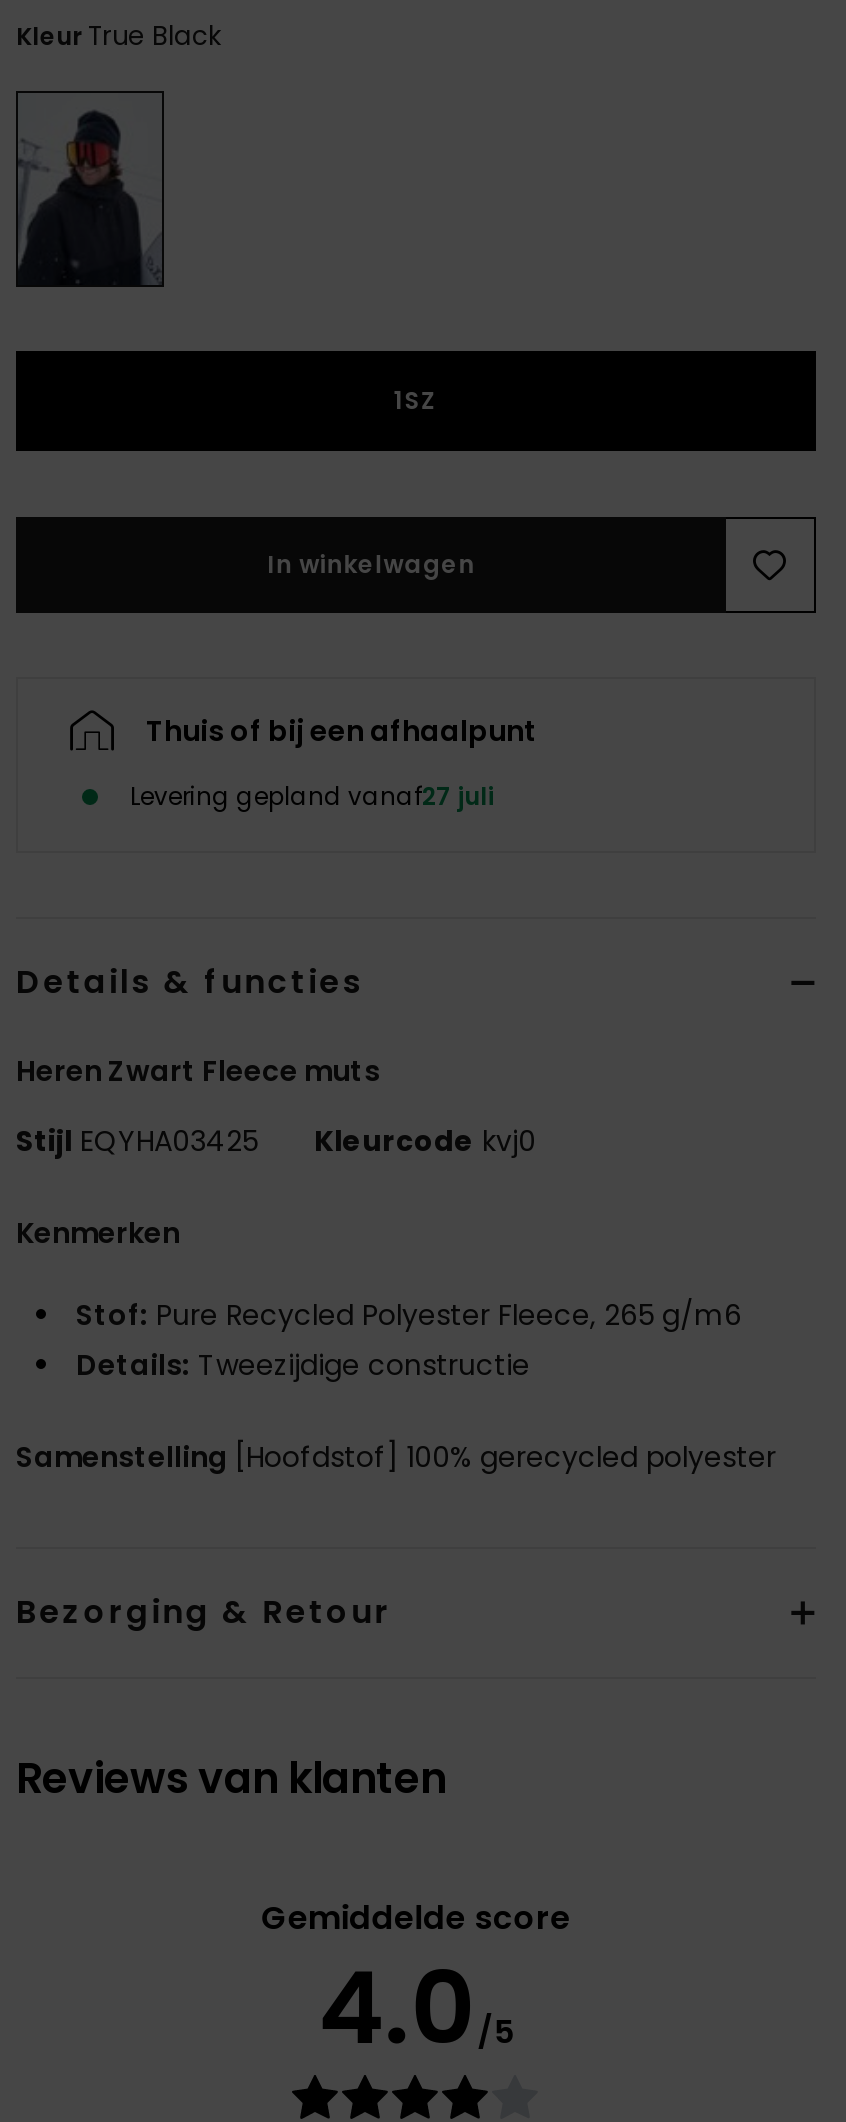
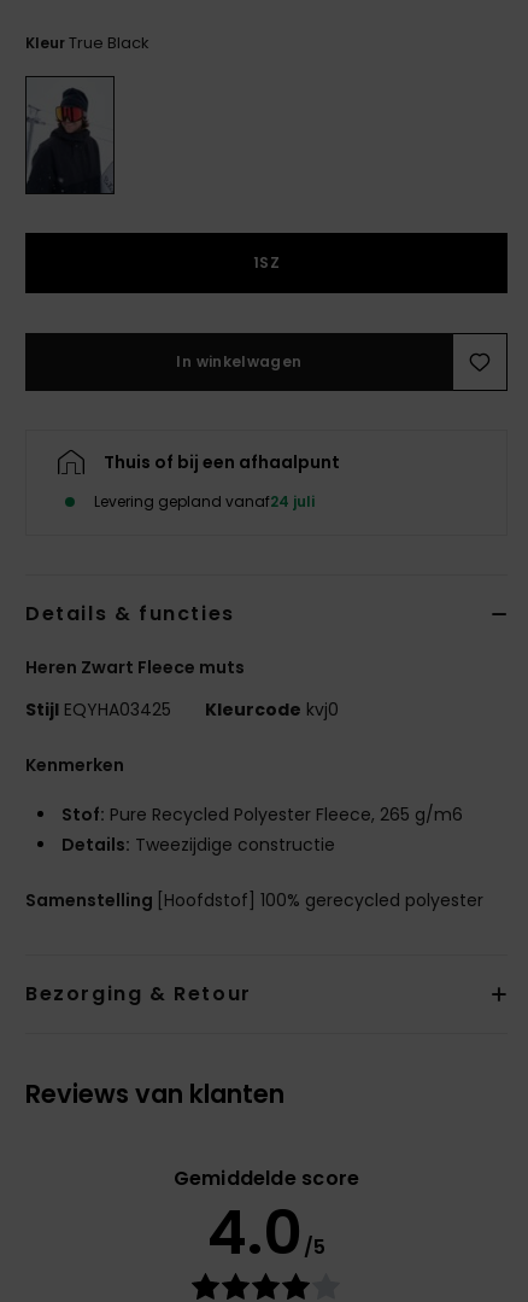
- Levering gepland vanaf27 juli
+ Levering gepland vanaf24 juli
